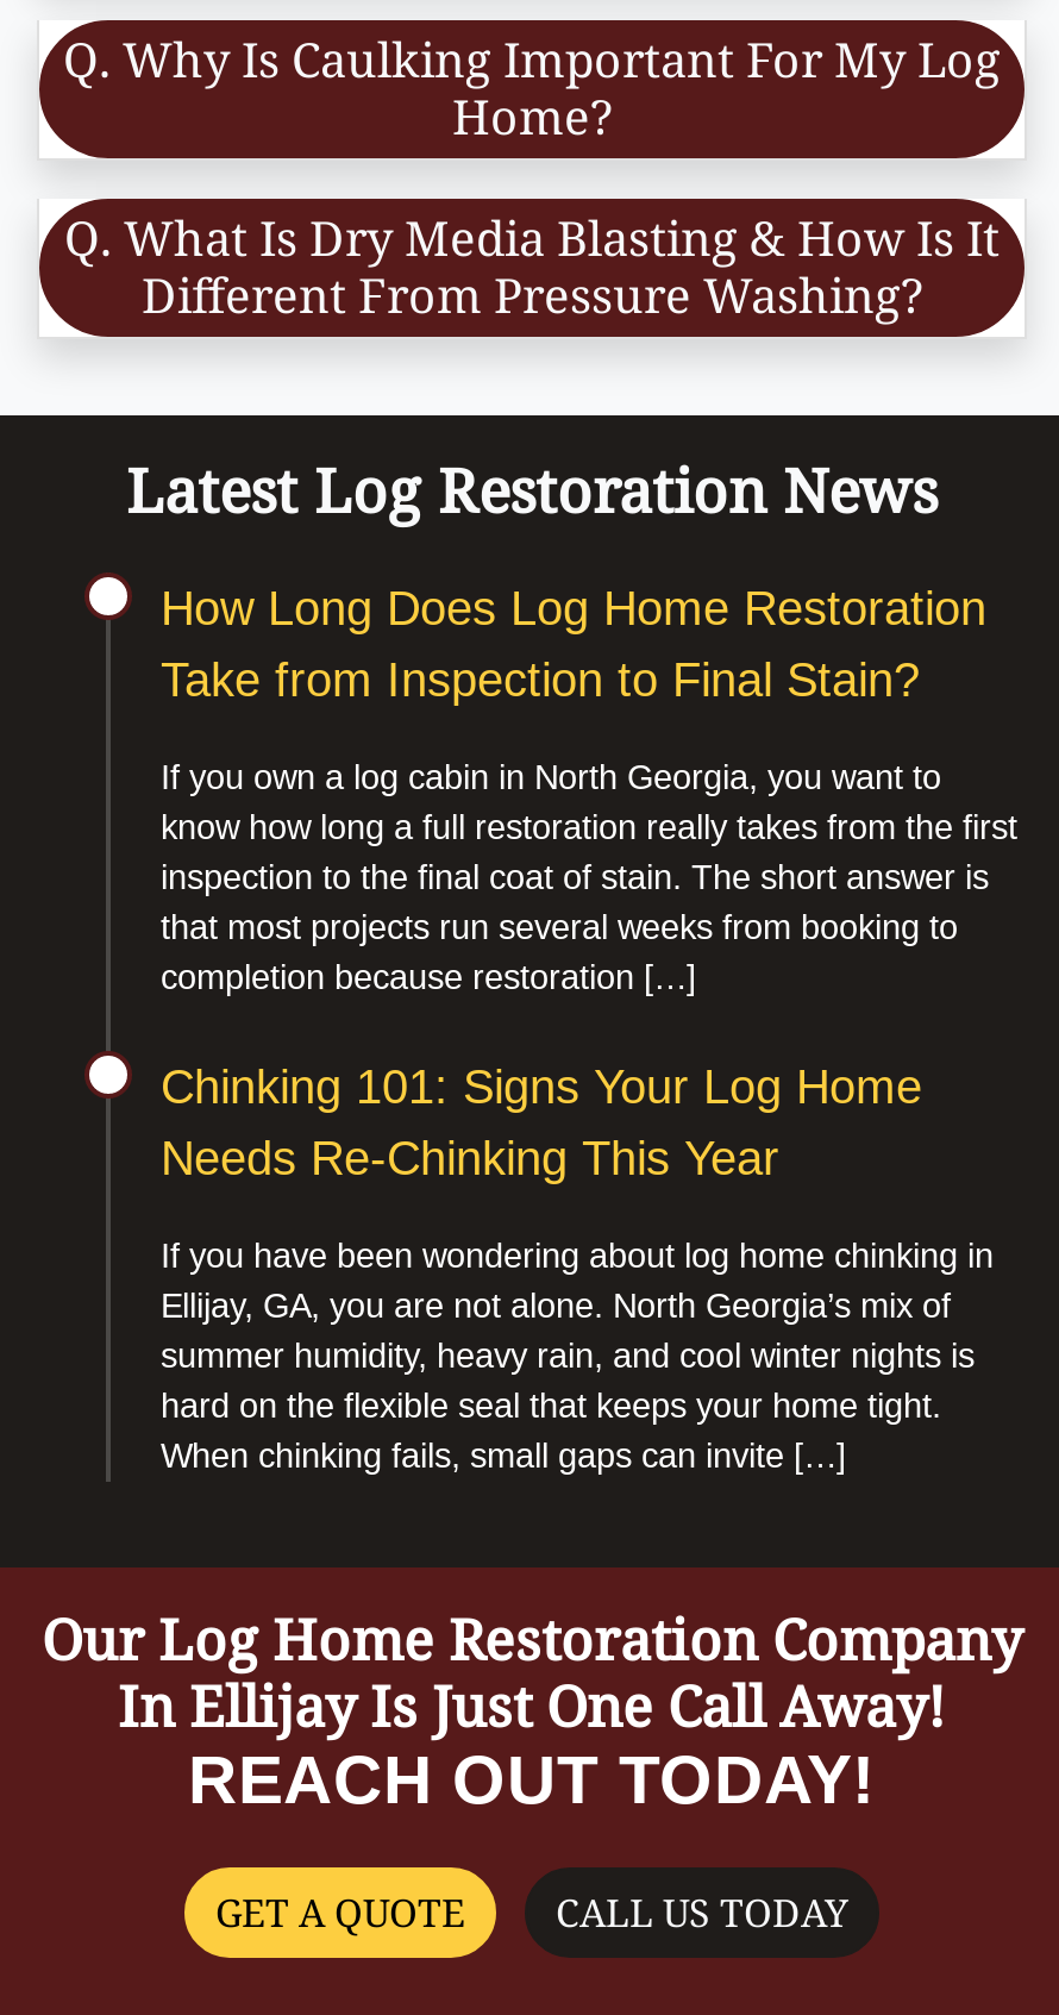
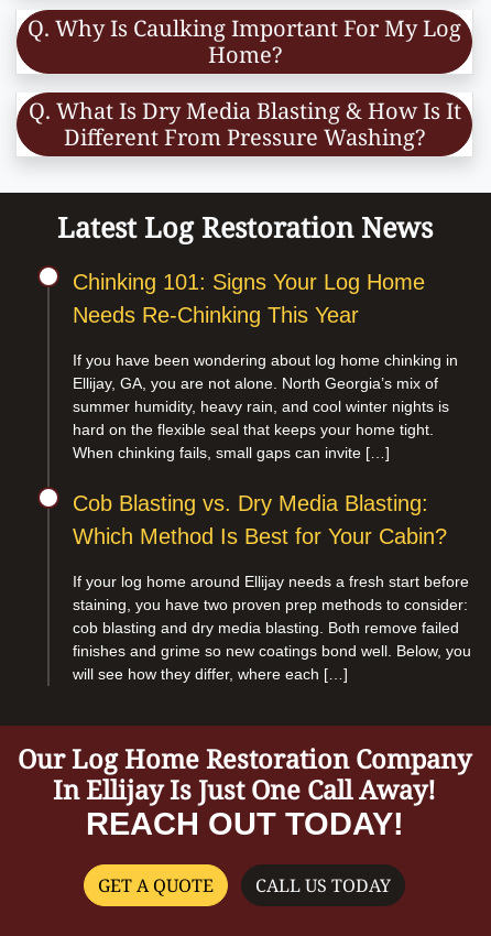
- How Long Does Log Home Restoration
- Take from Inspection to Final Stain?
- If you own a log cabin in North Georgia, you want to
- know how long a full restoration really takes from the first
- inspection to the final coat of stain. The short answer is
- that most projects run several weeks from booking to
- completion because restoration […]

moved up: Chinking 101: Signs Your Log Home | Needs Re-Chinking This Year | If you have been wondering about log home chinking in | Ellijay, GA, you are not alone. North Georgia’s mix of | summer humidity, heavy rain, and cool winter nights is | hard on the flexible seal that keeps your home tight. | When chinking fails, small gaps can invite […]

+ Cob Blasting vs. Dry Media Blasting:
+ Which Method Is Best for Your Cabin?
+ If your log home around Ellijay needs a fresh start before
+ staining, you have two proven prep methods to consider:
+ cob blasting and dry media blasting. Both remove failed
+ finishes and grime so new coatings bond well. Below, you
+ will see how they differ, where each […]
